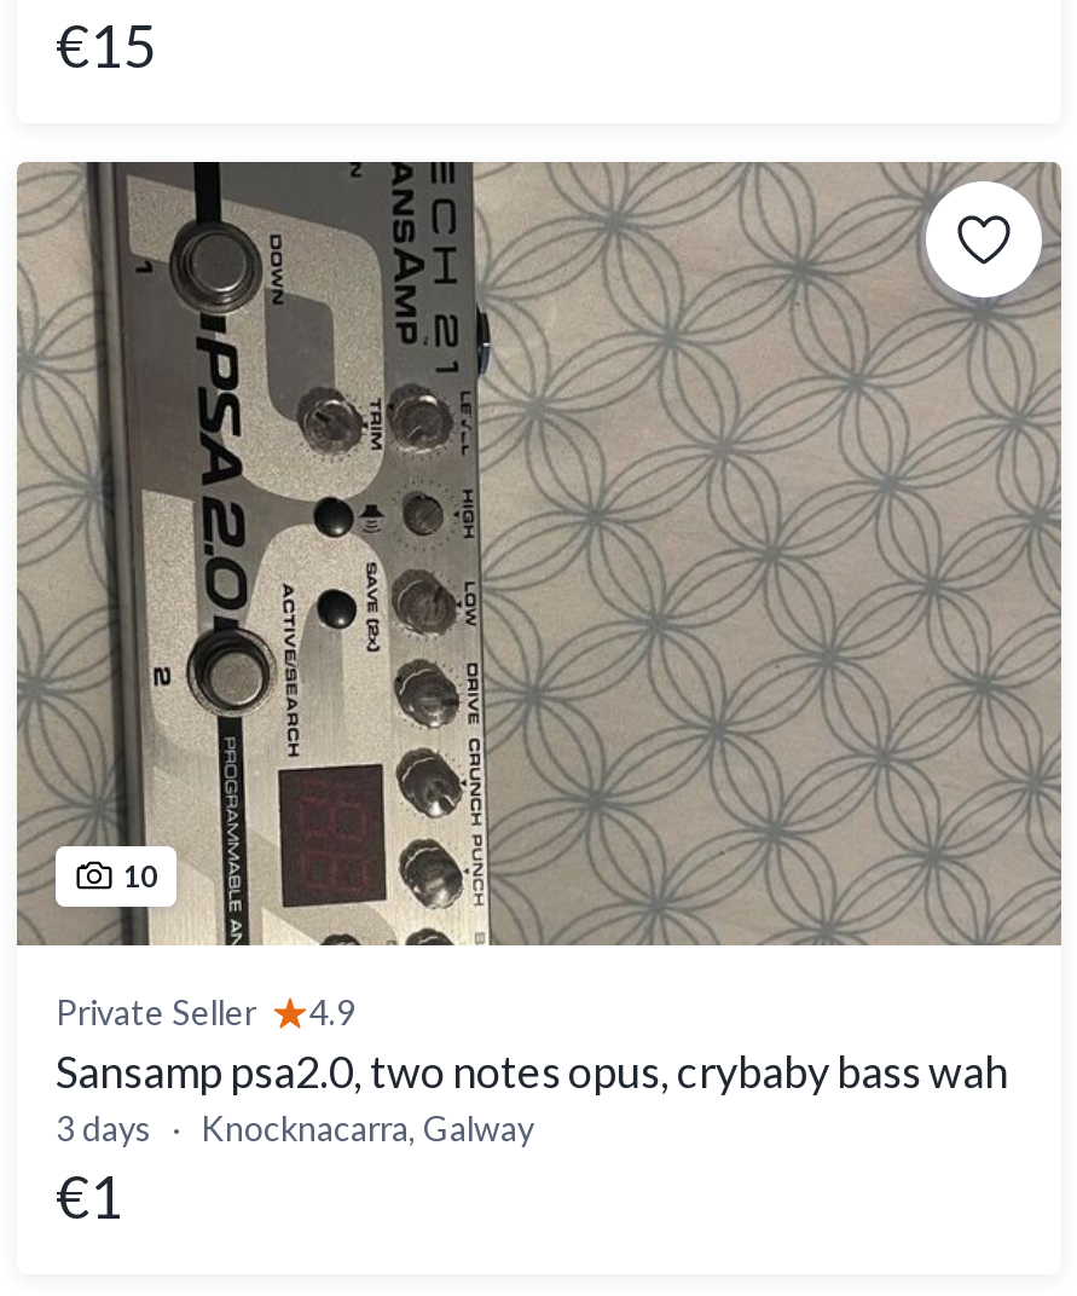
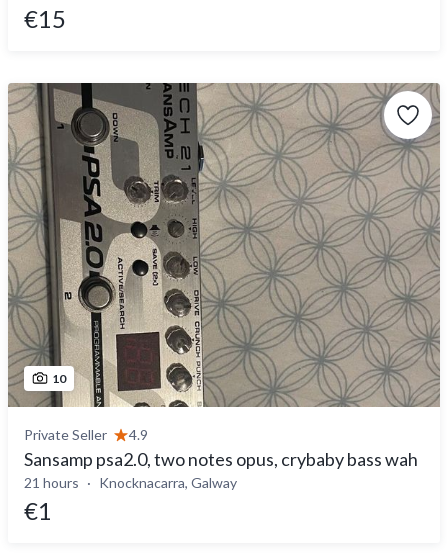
- 3 days Knocknacarra, Galway
+ 21 hours Knocknacarra, Galway
